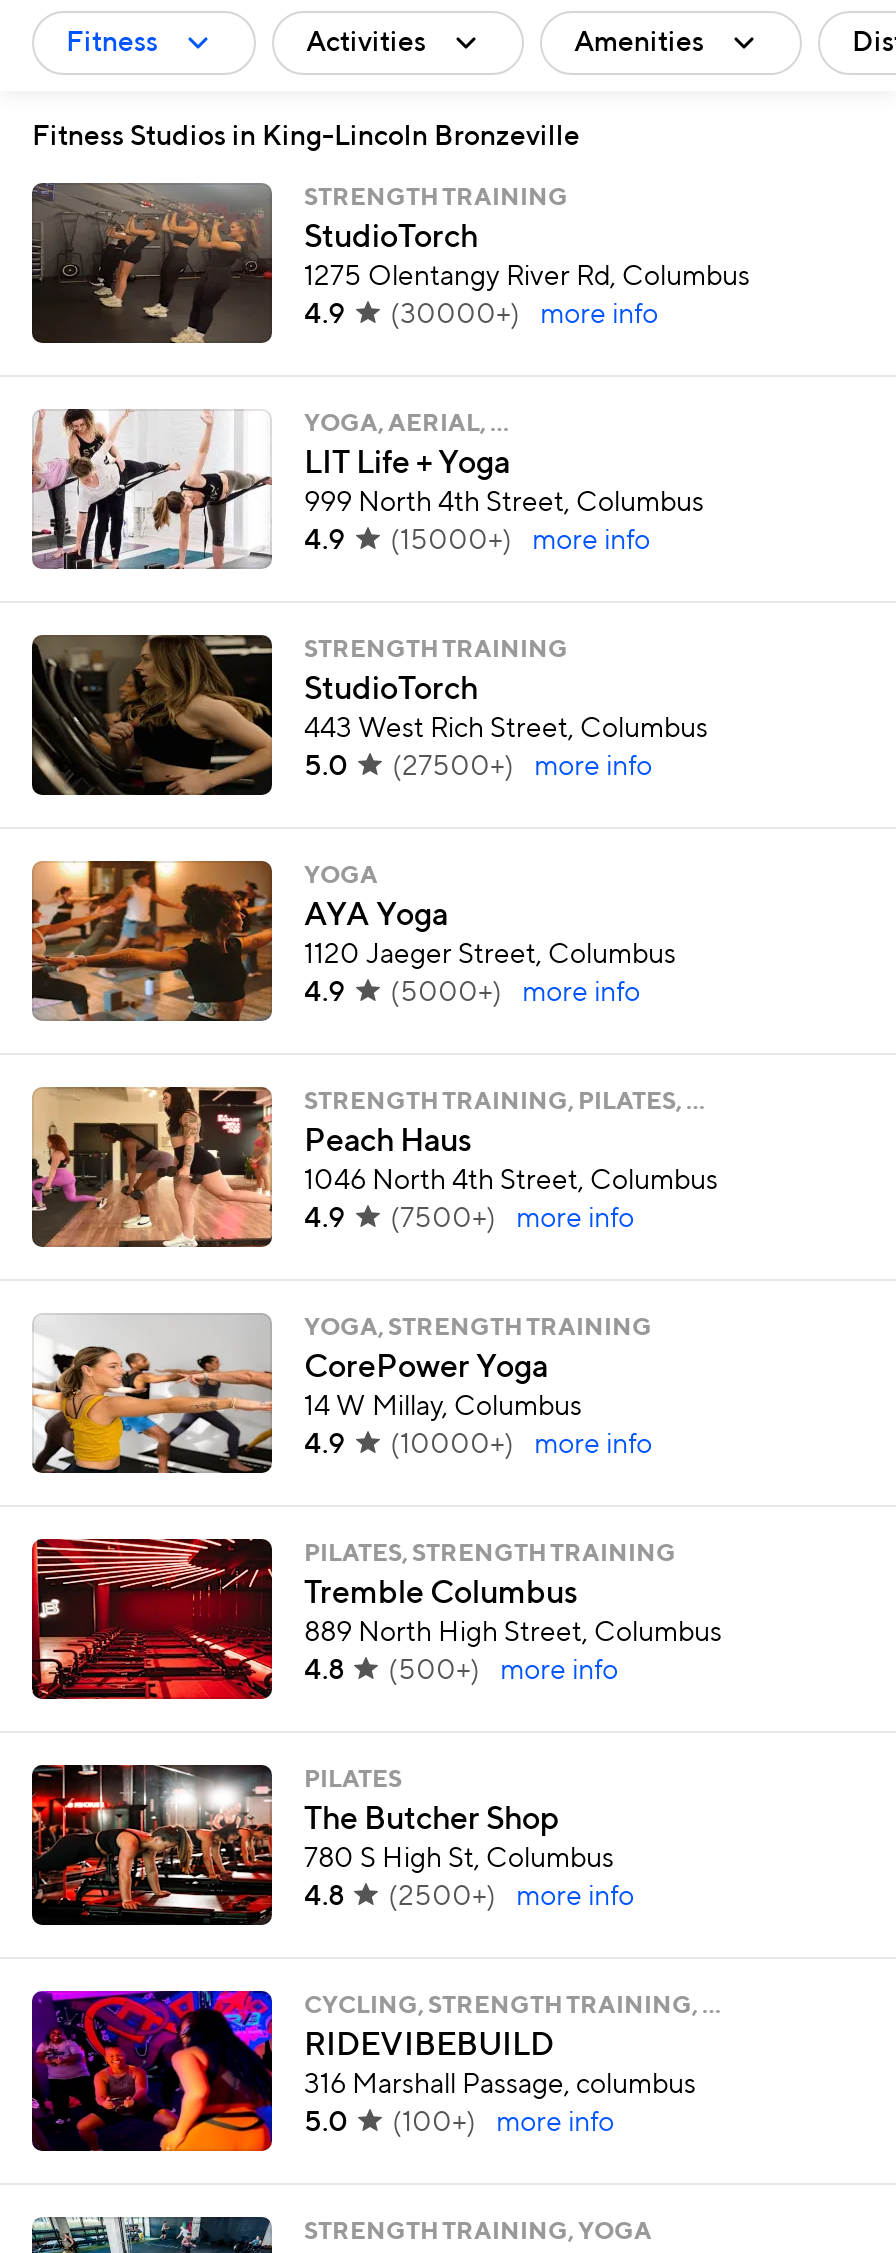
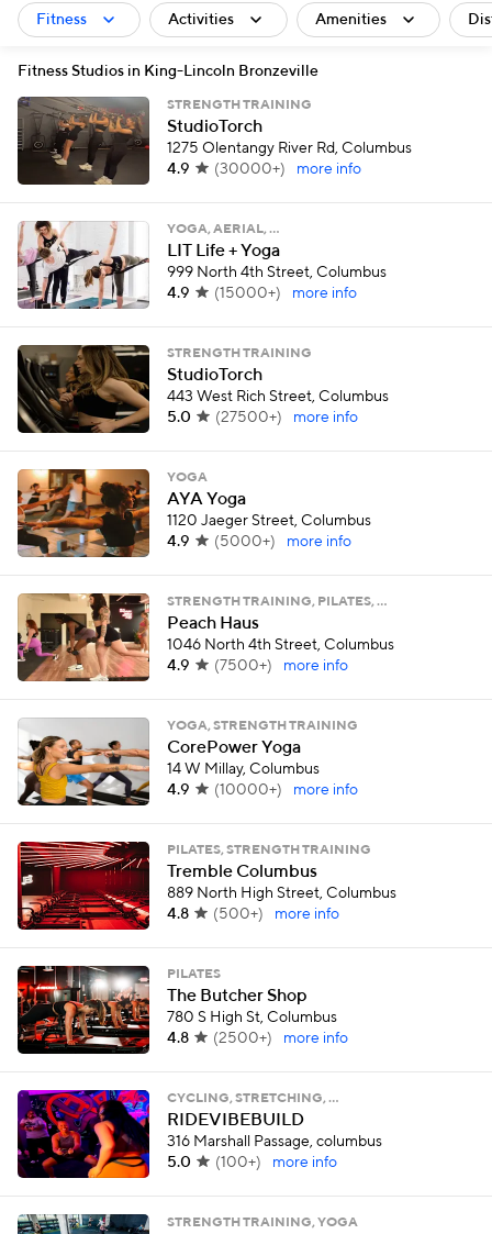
- CYCLING, STRENGTH TRAINING, …
+ CYCLING, STRETCHING, …
